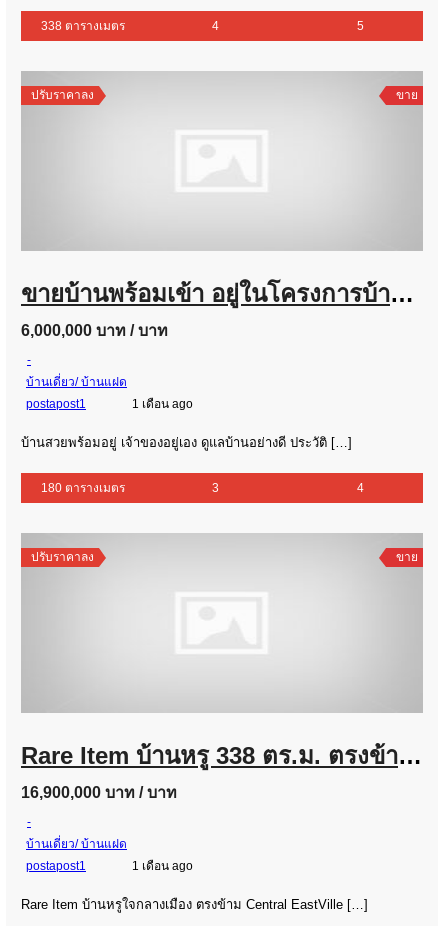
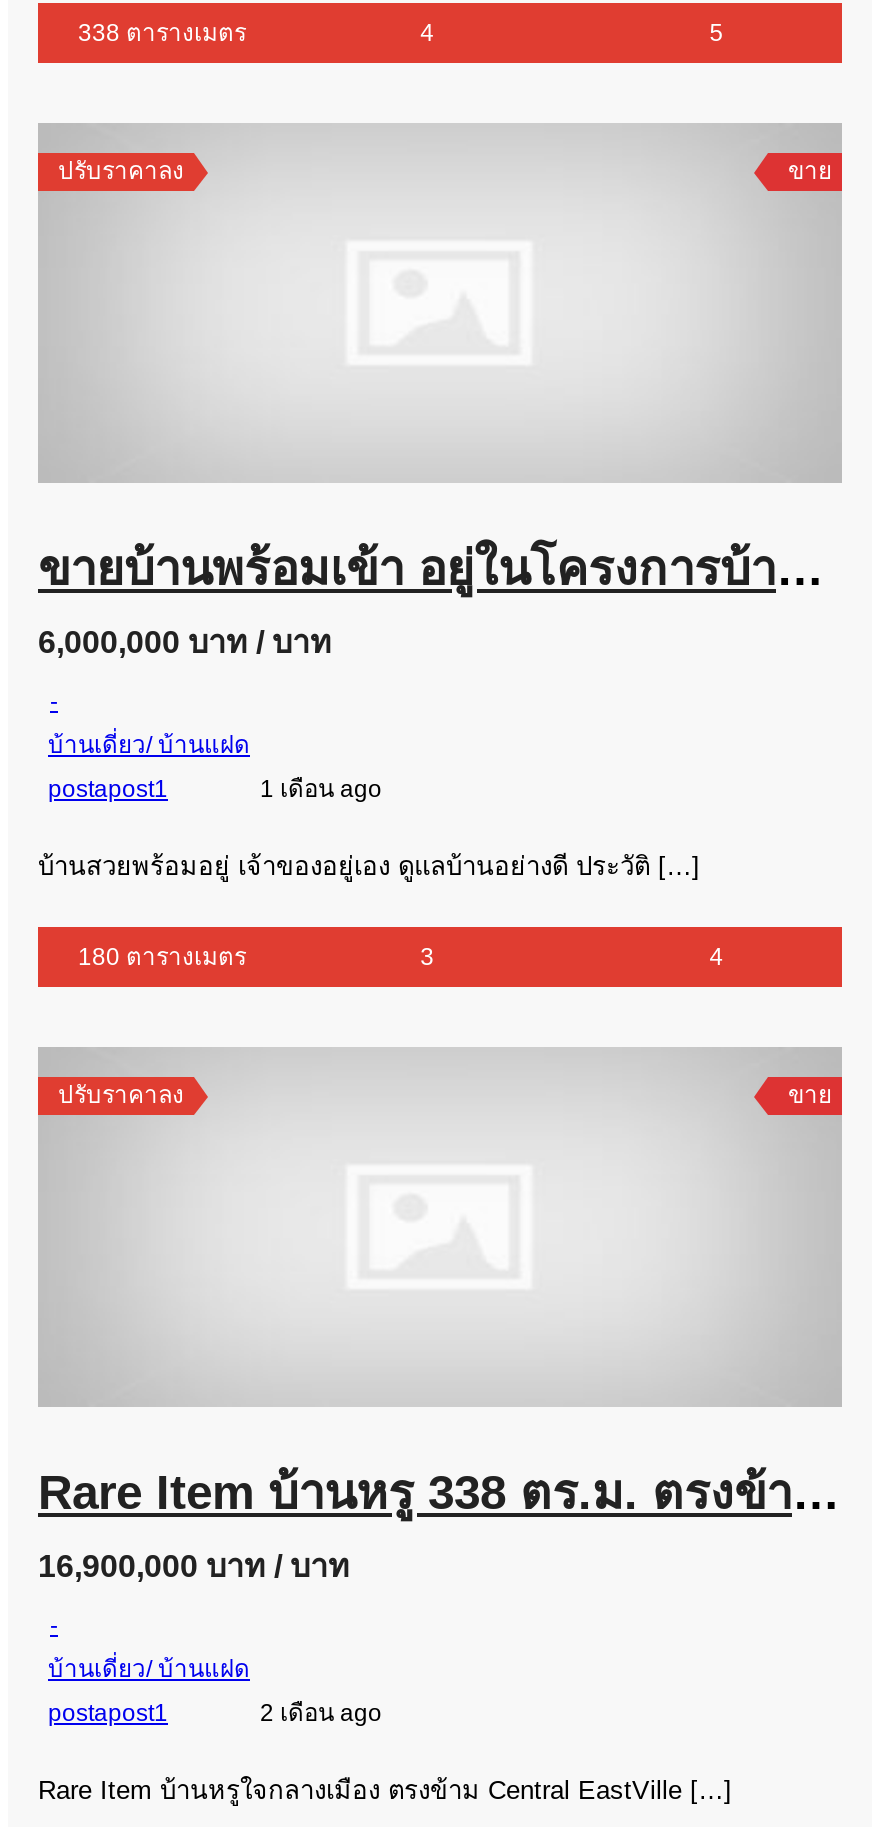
- 1 เดือน ago
+ 2 เดือน ago
